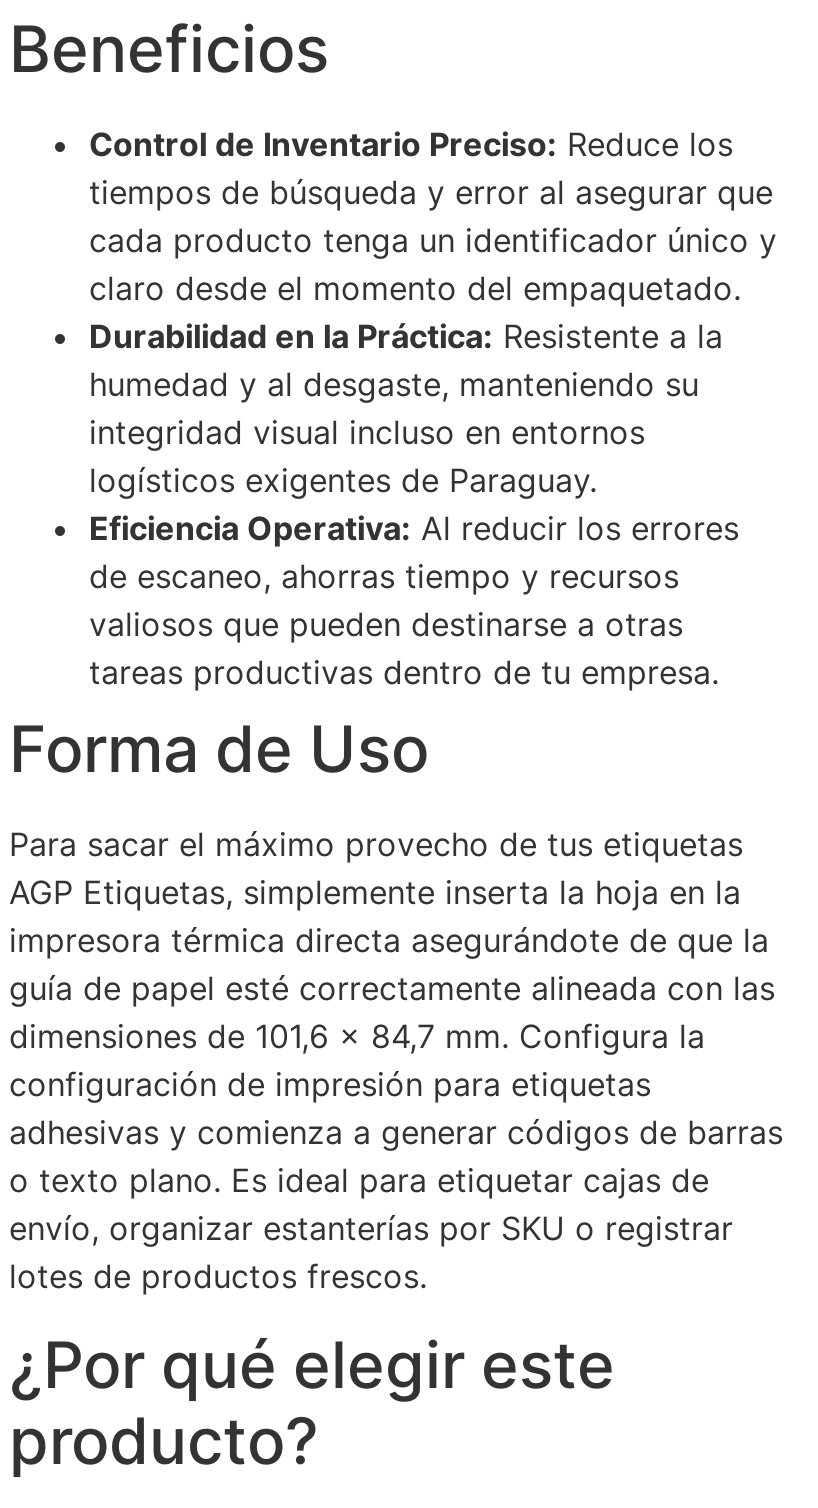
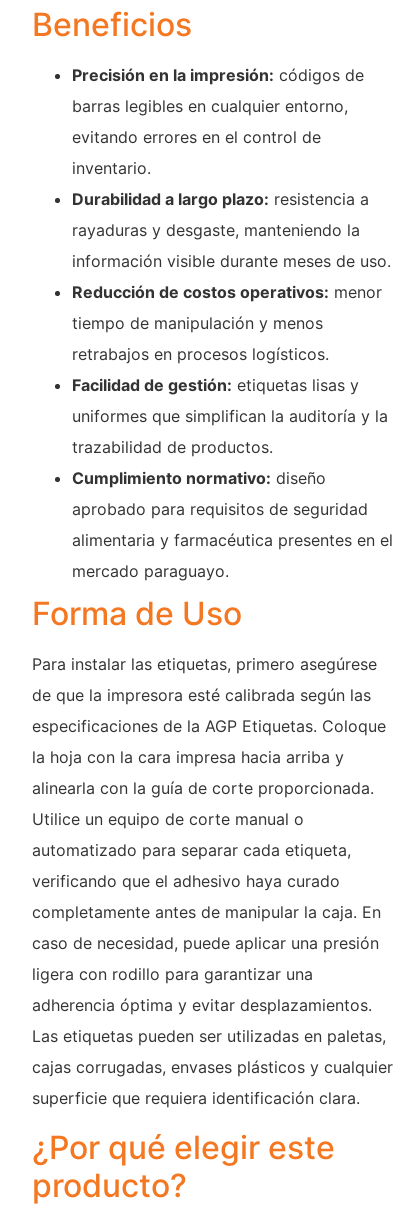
- Control de Inventario Preciso: Reduce los
- tiempos de búsqueda y error al asegurar que
- cada producto tenga un identificador único y
- claro desde el momento del empaquetado.
- Durabilidad en la Práctica: Resistente a la
- humedad y al desgaste, manteniendo su
- integridad visual incluso en entornos
- logísticos exigentes de Paraguay.
- Eficiencia Operativa: Al reducir los errores
- de escaneo, ahorras tiempo y recursos
- valiosos que pueden destinarse a otras
- tareas productivas dentro de tu empresa.
+ Precisión en la impresión: códigos de
+ barras legibles en cualquier entorno,
+ evitando errores en el control de
+ inventario.
+ Durabilidad a largo plazo: resistencia a
+ rayaduras y desgaste, manteniendo la
+ información visible durante meses de uso.
+ Reducción de costos operativos: menor
+ tiempo de manipulación y menos
+ retrabajos en procesos logísticos.
+ Facilidad de gestión: etiquetas lisas y
+ uniformes que simplifican la auditoría y la
+ trazabilidad de productos.
+ Cumplimiento normativo: diseño
+ aprobado para requisitos de seguridad
+ alimentaria y farmacéutica presentes en el
+ mercado paraguayo.

- Para sacar el máximo provecho de tus etiquetas
- AGP Etiquetas, simplemente inserta la hoja en la
- impresora térmica directa asegurándote de que la
- guía de papel esté correctamente alineada con las
- dimensiones de 101,6 x 84,7 mm. Configura la
- configuración de impresión para etiquetas
- adhesivas y comienza a generar códigos de barras
- o texto plano. Es ideal para etiquetar cajas de
- envío, organizar estanterías por SKU o registrar
- lotes de productos frescos.
+ Para instalar las etiquetas, primero asegúrese
+ de que la impresora esté calibrada según las
+ especificaciones de la AGP Etiquetas. Coloque
+ la hoja con la cara impresa hacia arriba y
+ alinearla con la guía de corte proporcionada.
+ Utilice un equipo de corte manual o
+ automatizado para separar cada etiqueta,
+ verificando que el adhesivo haya curado
+ completamente antes de manipular la caja. En
+ caso de necesidad, puede aplicar una presión
+ ligera con rodillo para garantizar una
+ adherencia óptima y evitar desplazamientos.
+ Las etiquetas pueden ser utilizadas en paletas,
+ cajas corrugadas, envases plásticos y cualquier
+ superficie que requiera identificación clara.
